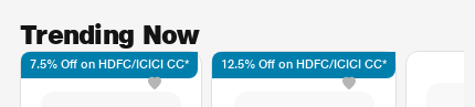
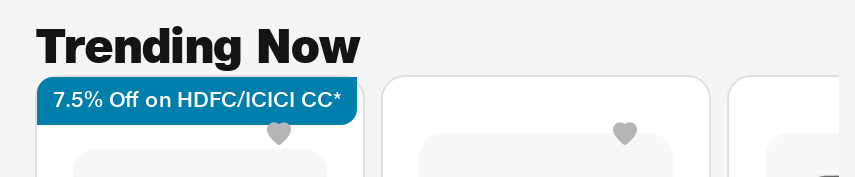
- 12.5% Off on HDFC/ICICI CC*
